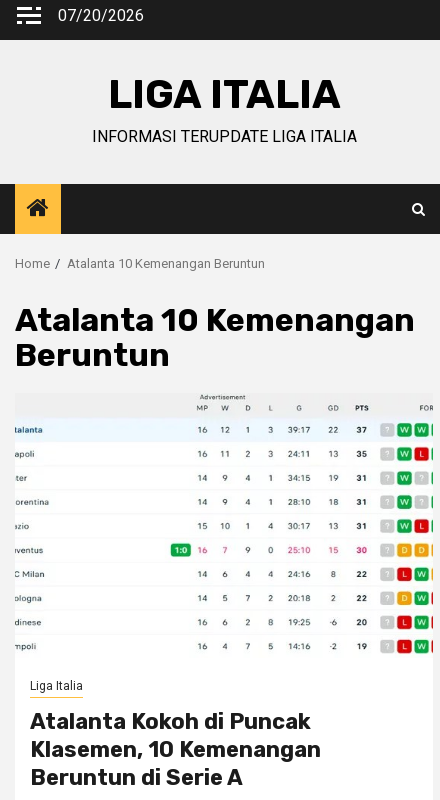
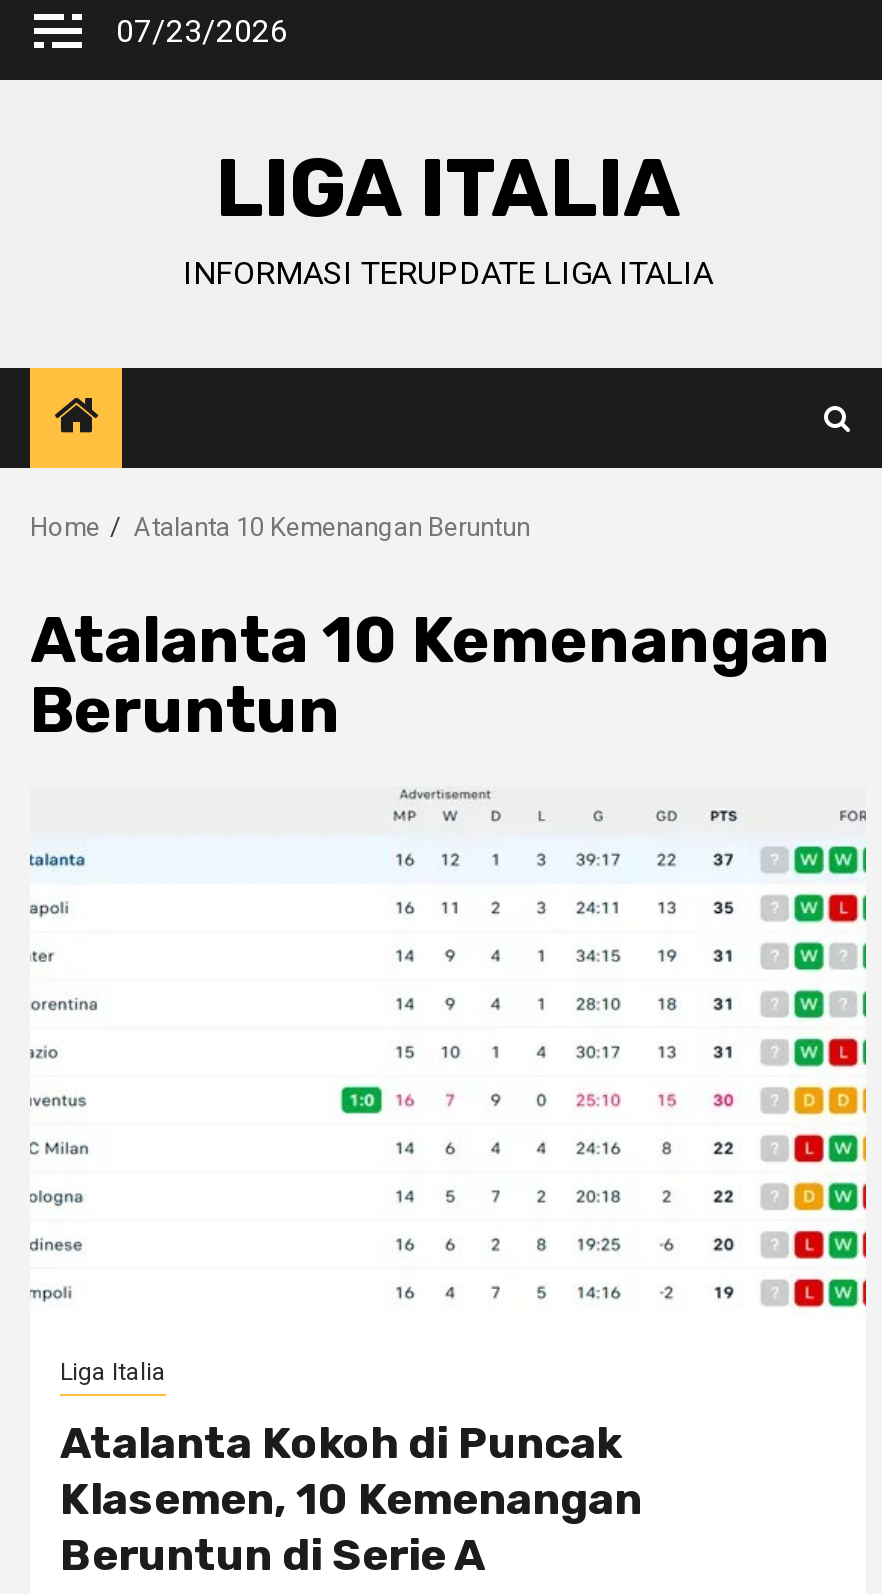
- 07/20/2026
+ 07/23/2026
